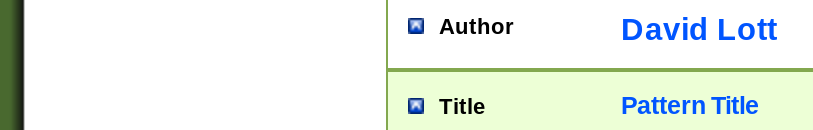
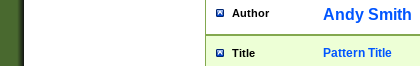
- David Lott
+ Andy Smith
